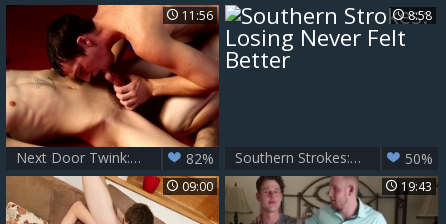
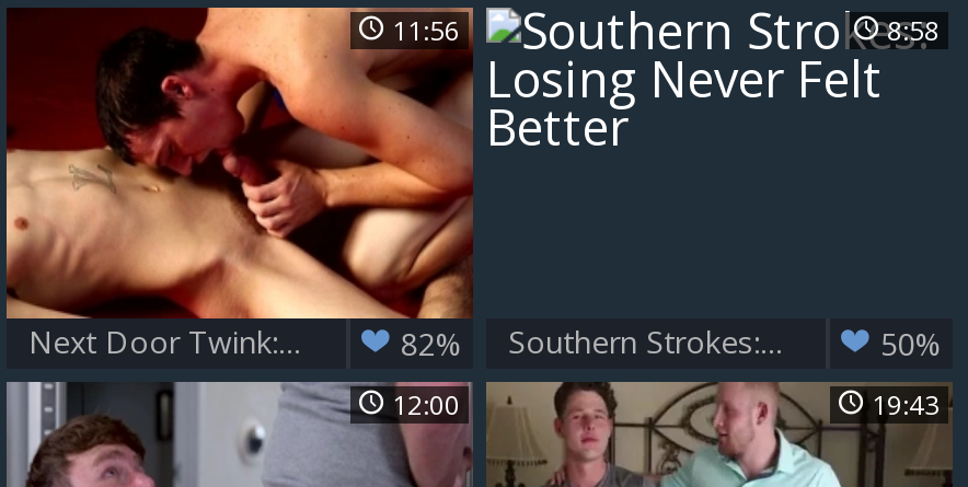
- 09:00
+ 12:00
